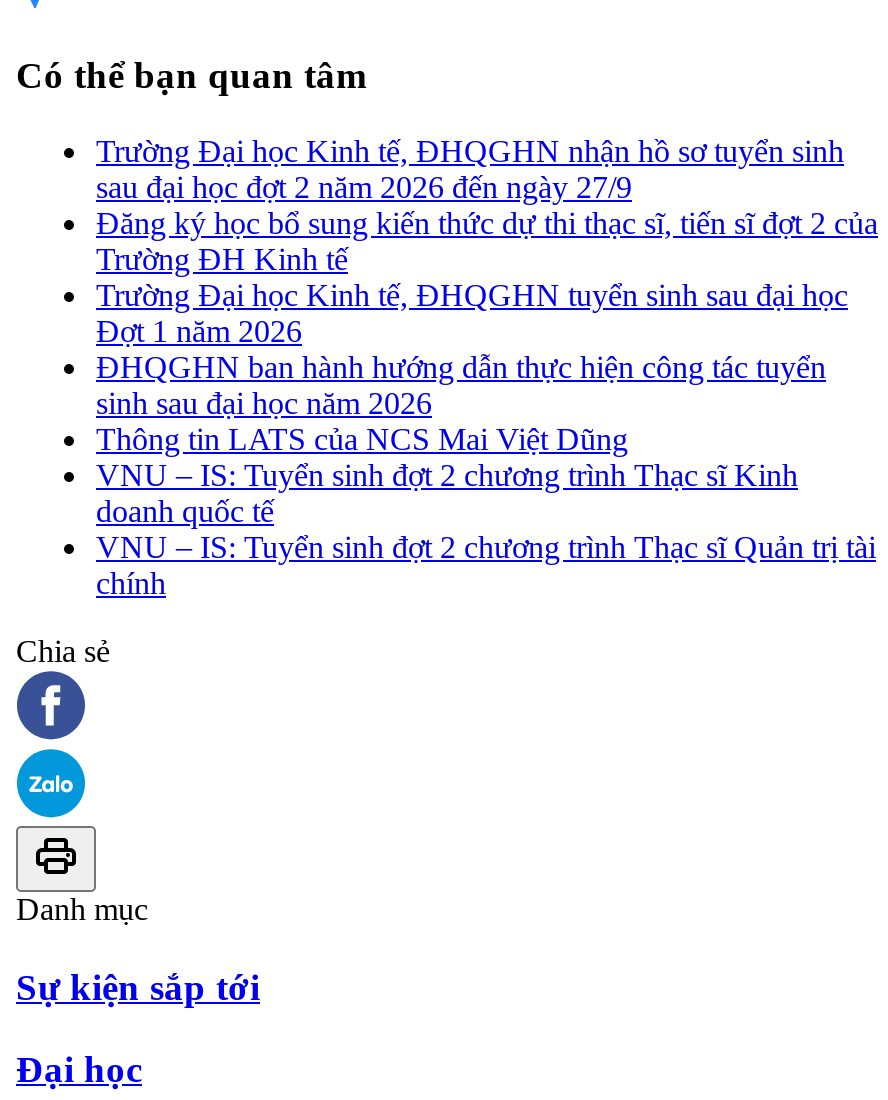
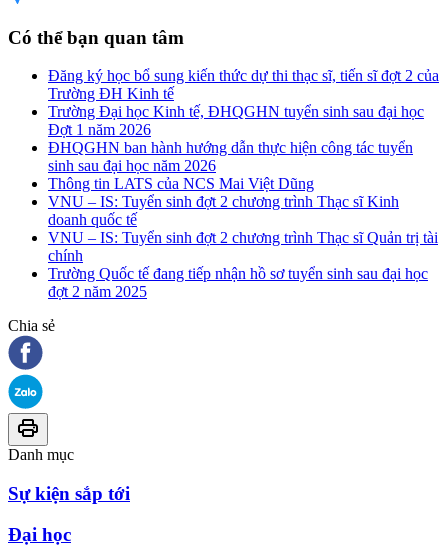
- Trường Đại học Kinh tế, ĐHQGHN nhận hồ sơ tuyển sinh
- sau đại học đợt 2 năm 2026 đến ngày 27/9

moved up: Đăng ký học bổ sung kiến thức dự thi thạc sĩ, tiến sĩ đợt 2 của | Trường ĐH Kinh tế | Trường Đại học Kinh tế, ĐHQGHN tuyển sinh sau đại học | ... | VNU – IS: Tuyển sinh đợt 2 chương trình Thạc sĩ Quản trị tài | chính

+ Trường Quốc tế đang tiếp nhận hồ sơ tuyển sinh sau đại học
+ đợt 2 năm 2025
